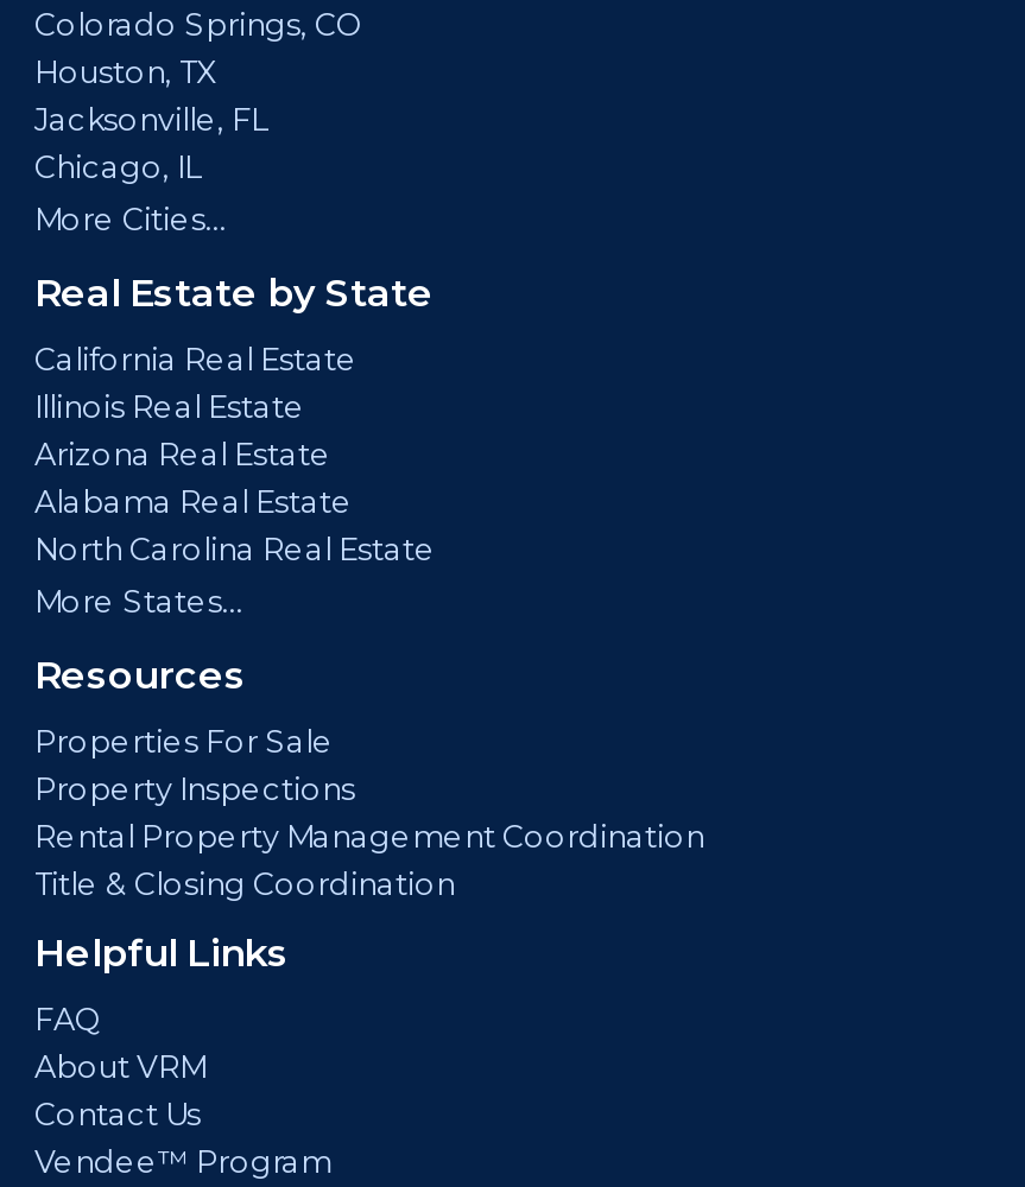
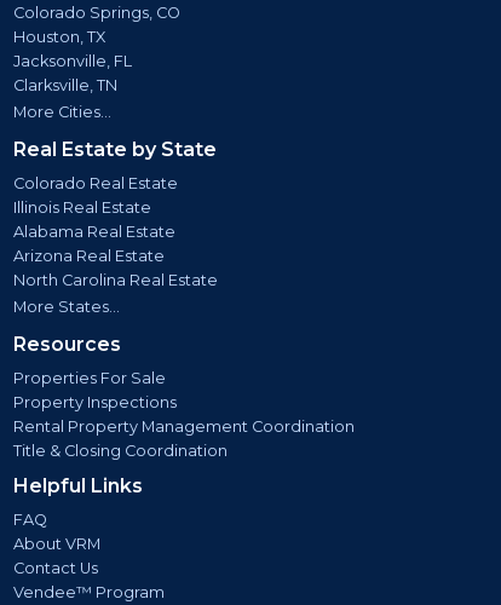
- Chicago, IL
+ Clarksville, TN

- California Real Estate
+ Colorado Real Estate

moved down: Arizona Real Estate

moved up: Alabama Real Estate
